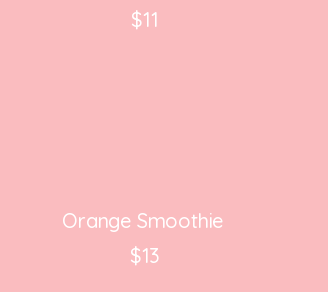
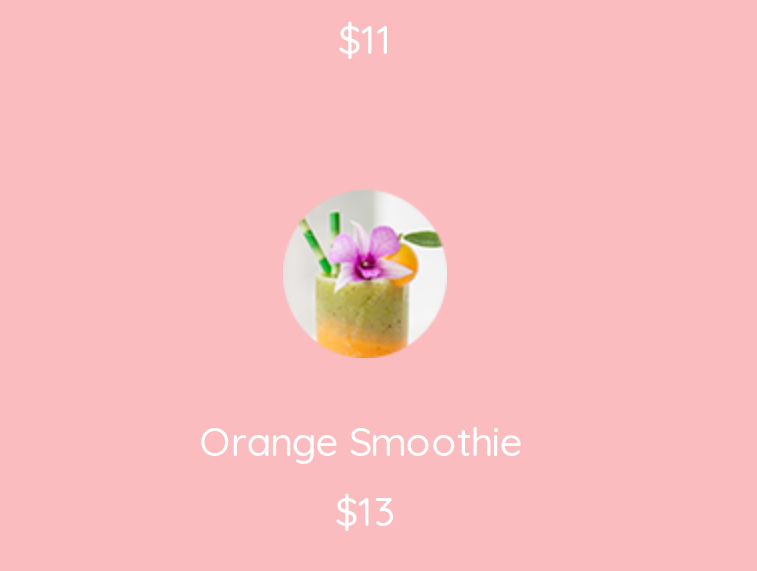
+ [image]
